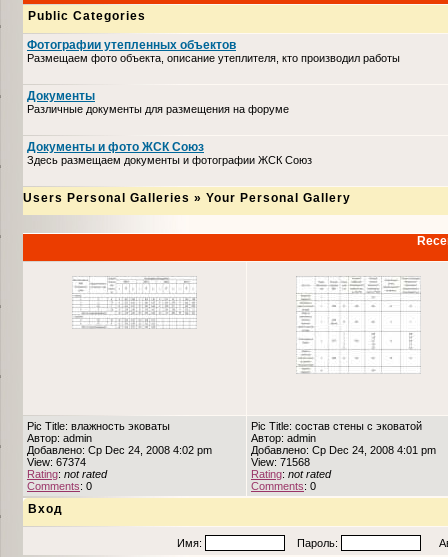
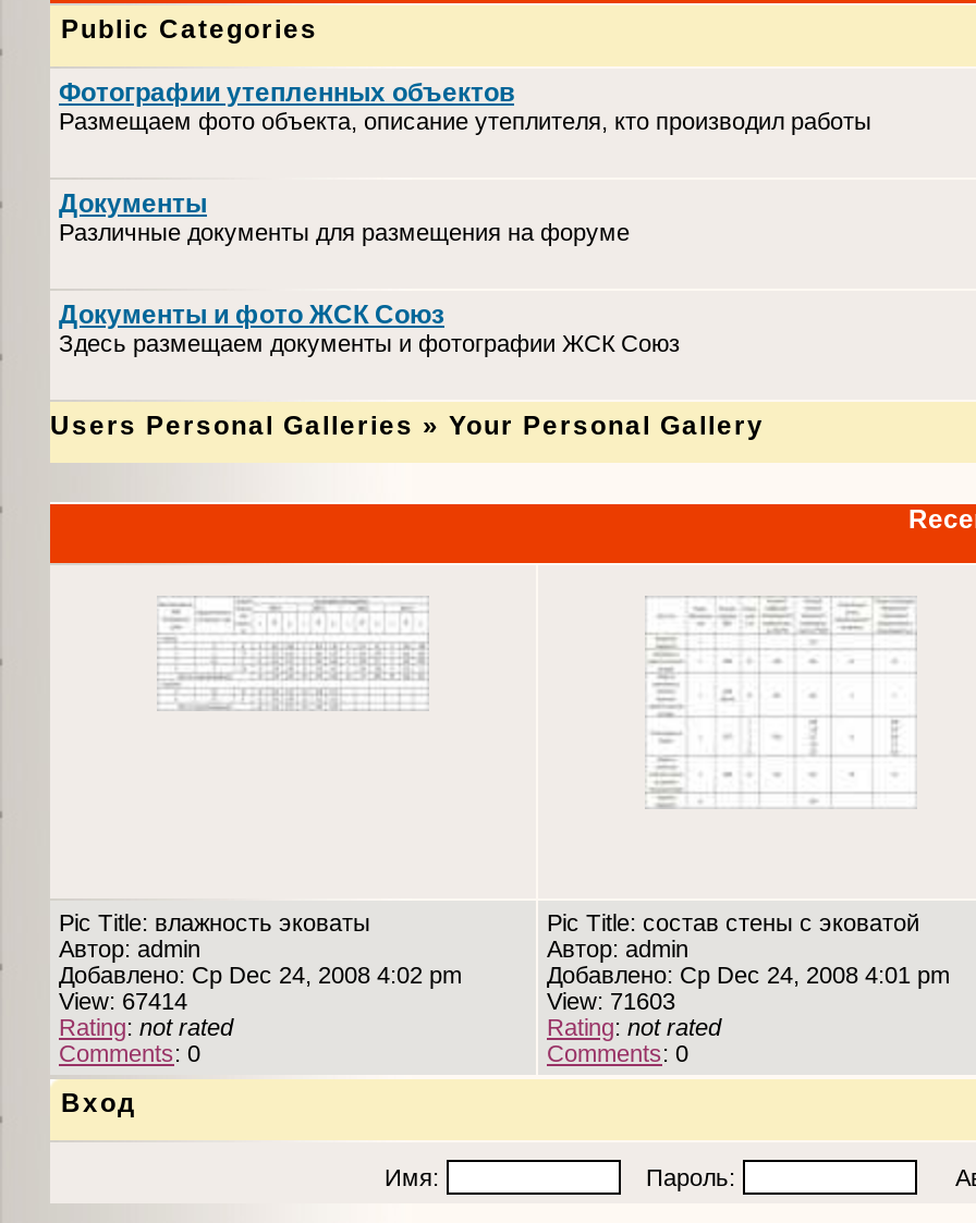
- View: 67374
+ View: 67414

- View: 71568
+ View: 71603
